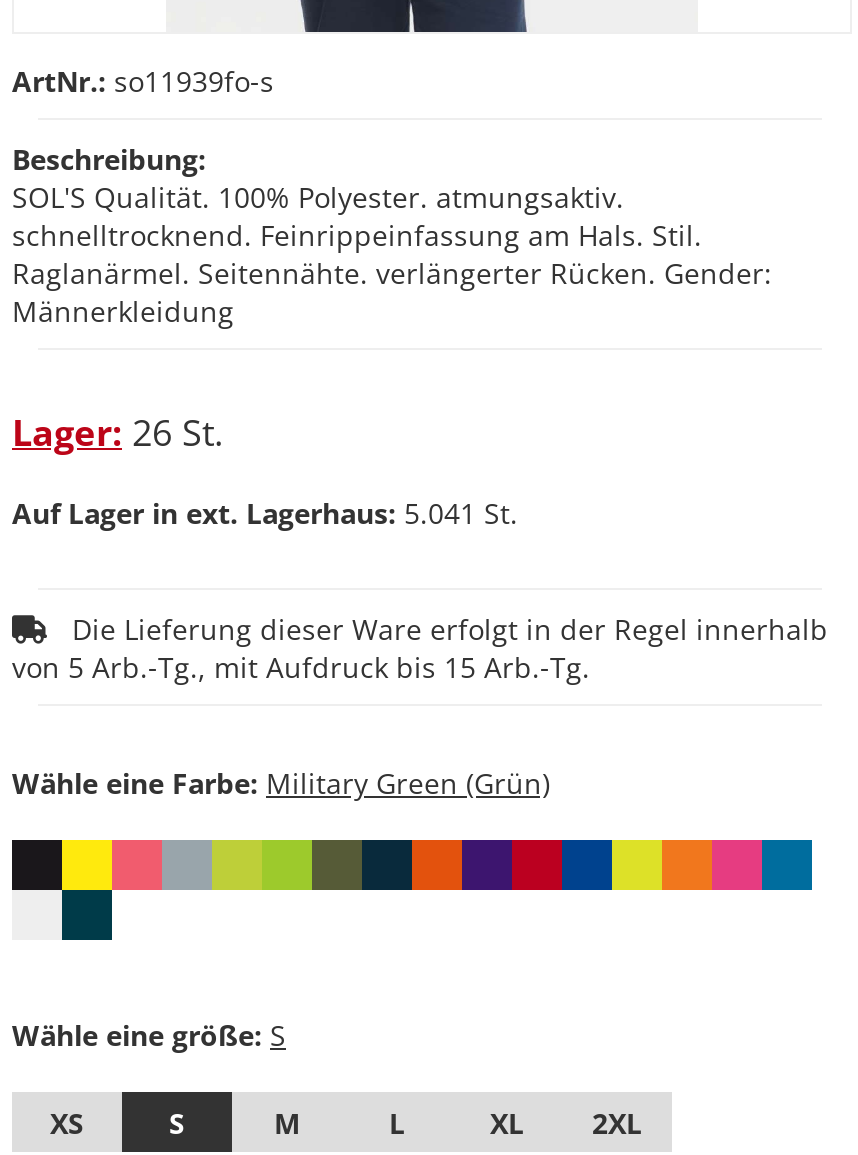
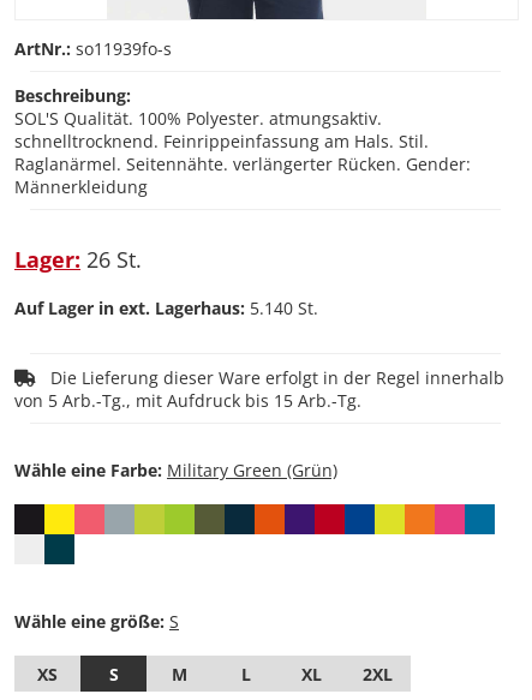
- Auf Lager in ext. Lagerhaus: 5.041 St.
+ Auf Lager in ext. Lagerhaus: 5.140 St.
